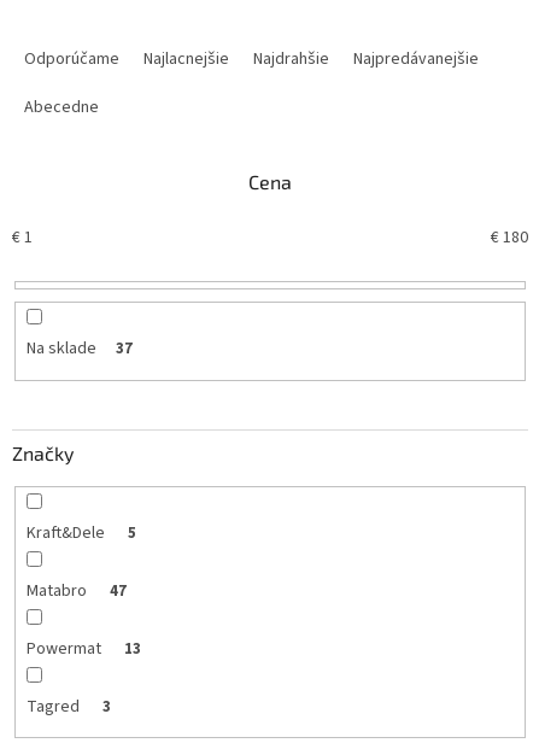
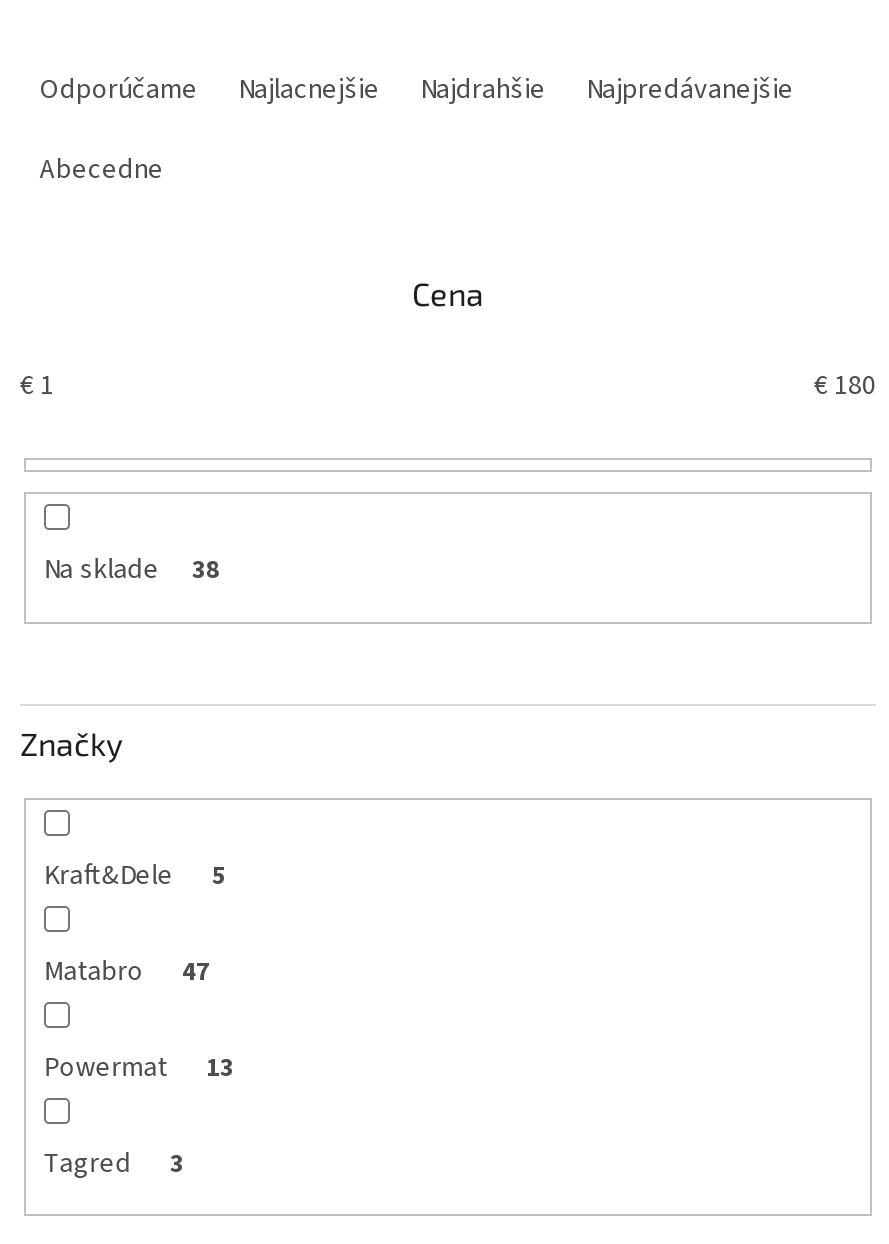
- 37
+ 38
